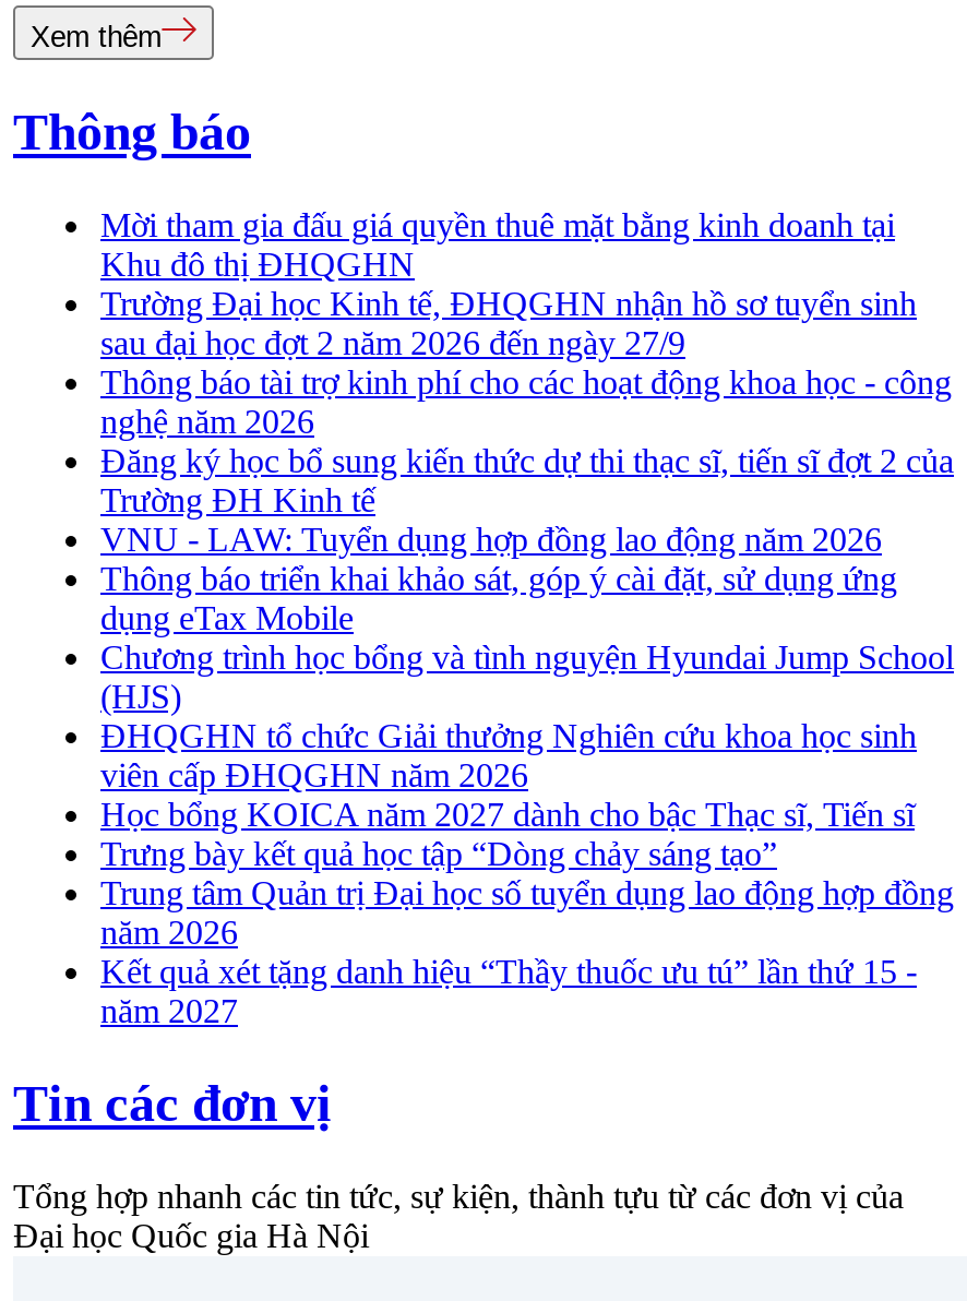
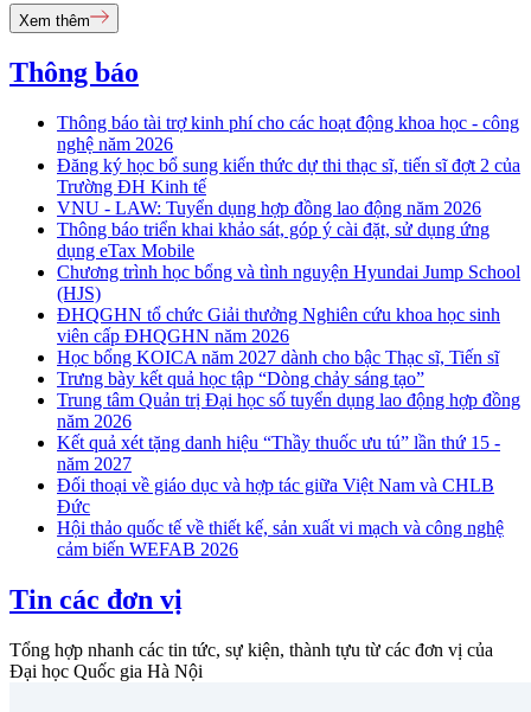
- Mời tham gia đấu giá quyền thuê mặt bằng kinh doanh tại
- Khu đô thị ĐHQGHN
- Trường Đại học Kinh tế, ĐHQGHN nhận hồ sơ tuyển sinh
- sau đại học đợt 2 năm 2026 đến ngày 27/9

moved up: Thông báo tài trợ kinh phí cho các hoạt động khoa học - công | nghệ năm 2026 | Đăng ký học bổ sung kiến thức dự thi thạc sĩ, tiến sĩ đợt 2 của | ... | Kết quả xét tặng danh hiệu “Thầy thuốc ưu tú” lần thứ 15 - | năm 2027

+ Đối thoại về giáo dục và hợp tác giữa Việt Nam và CHLB
+ Đức
+ Hội thảo quốc tế về thiết kế, sản xuất vi mạch và công nghệ
+ cảm biến WEFAB 2026
